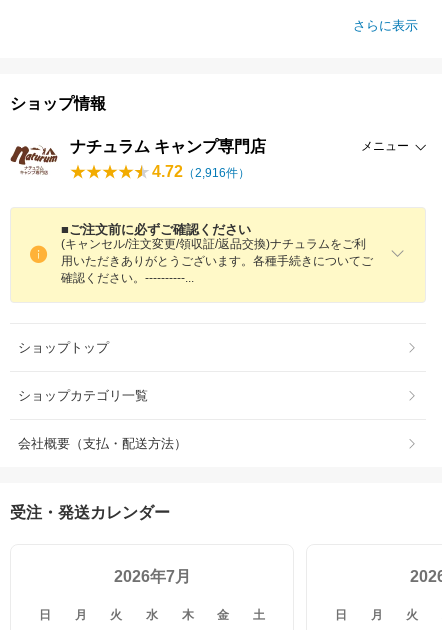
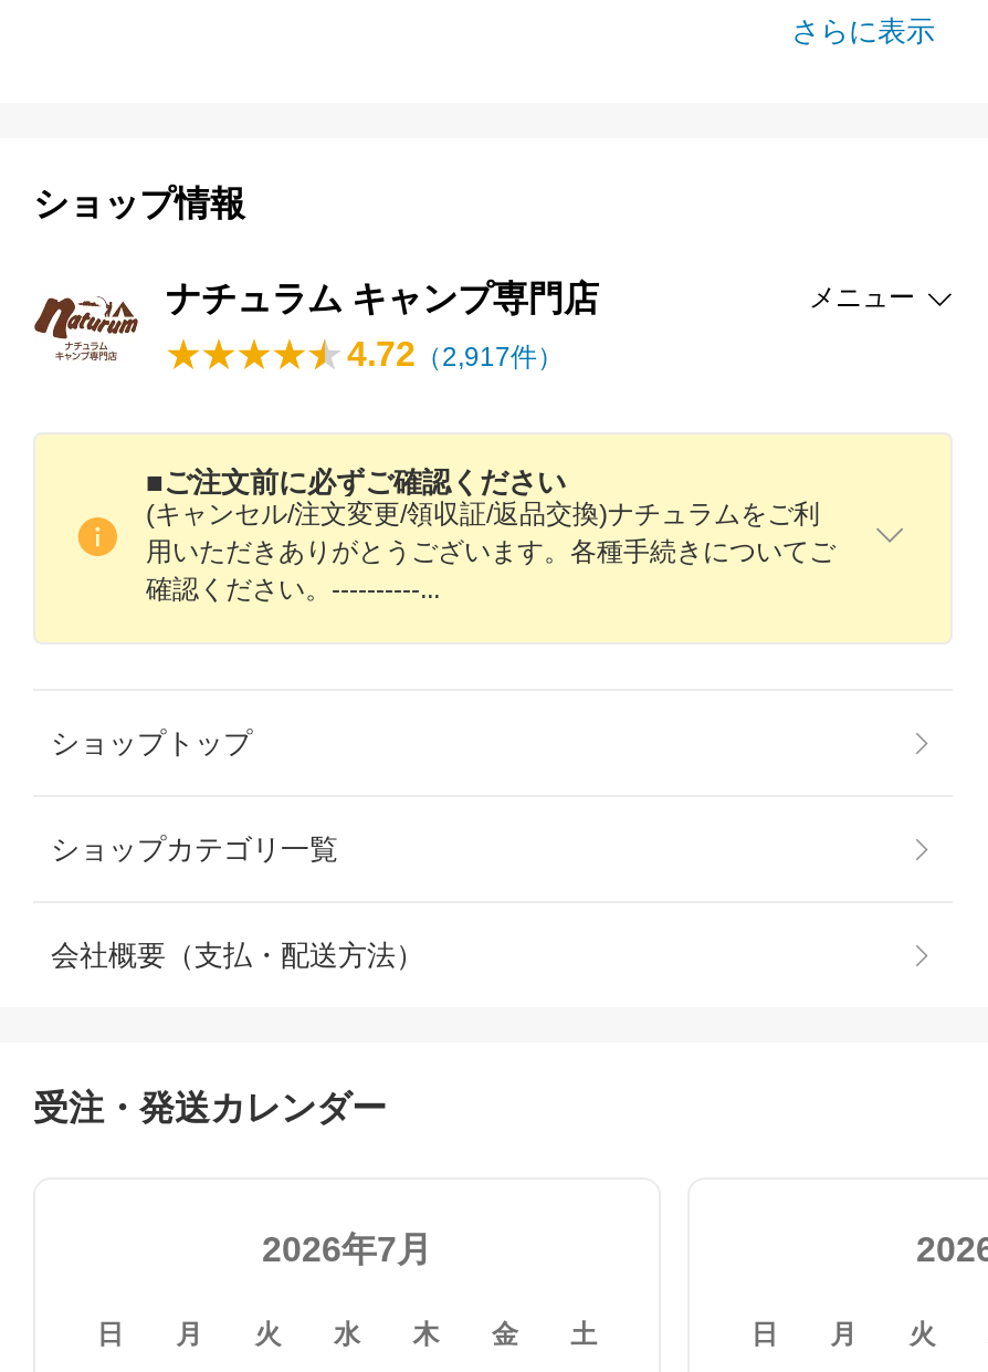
- 4.72（2,916件）
+ 4.72（2,917件）
